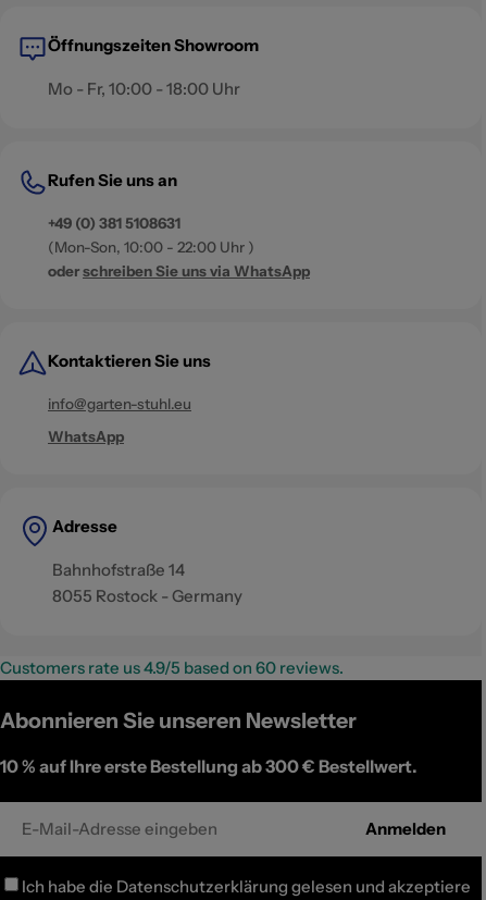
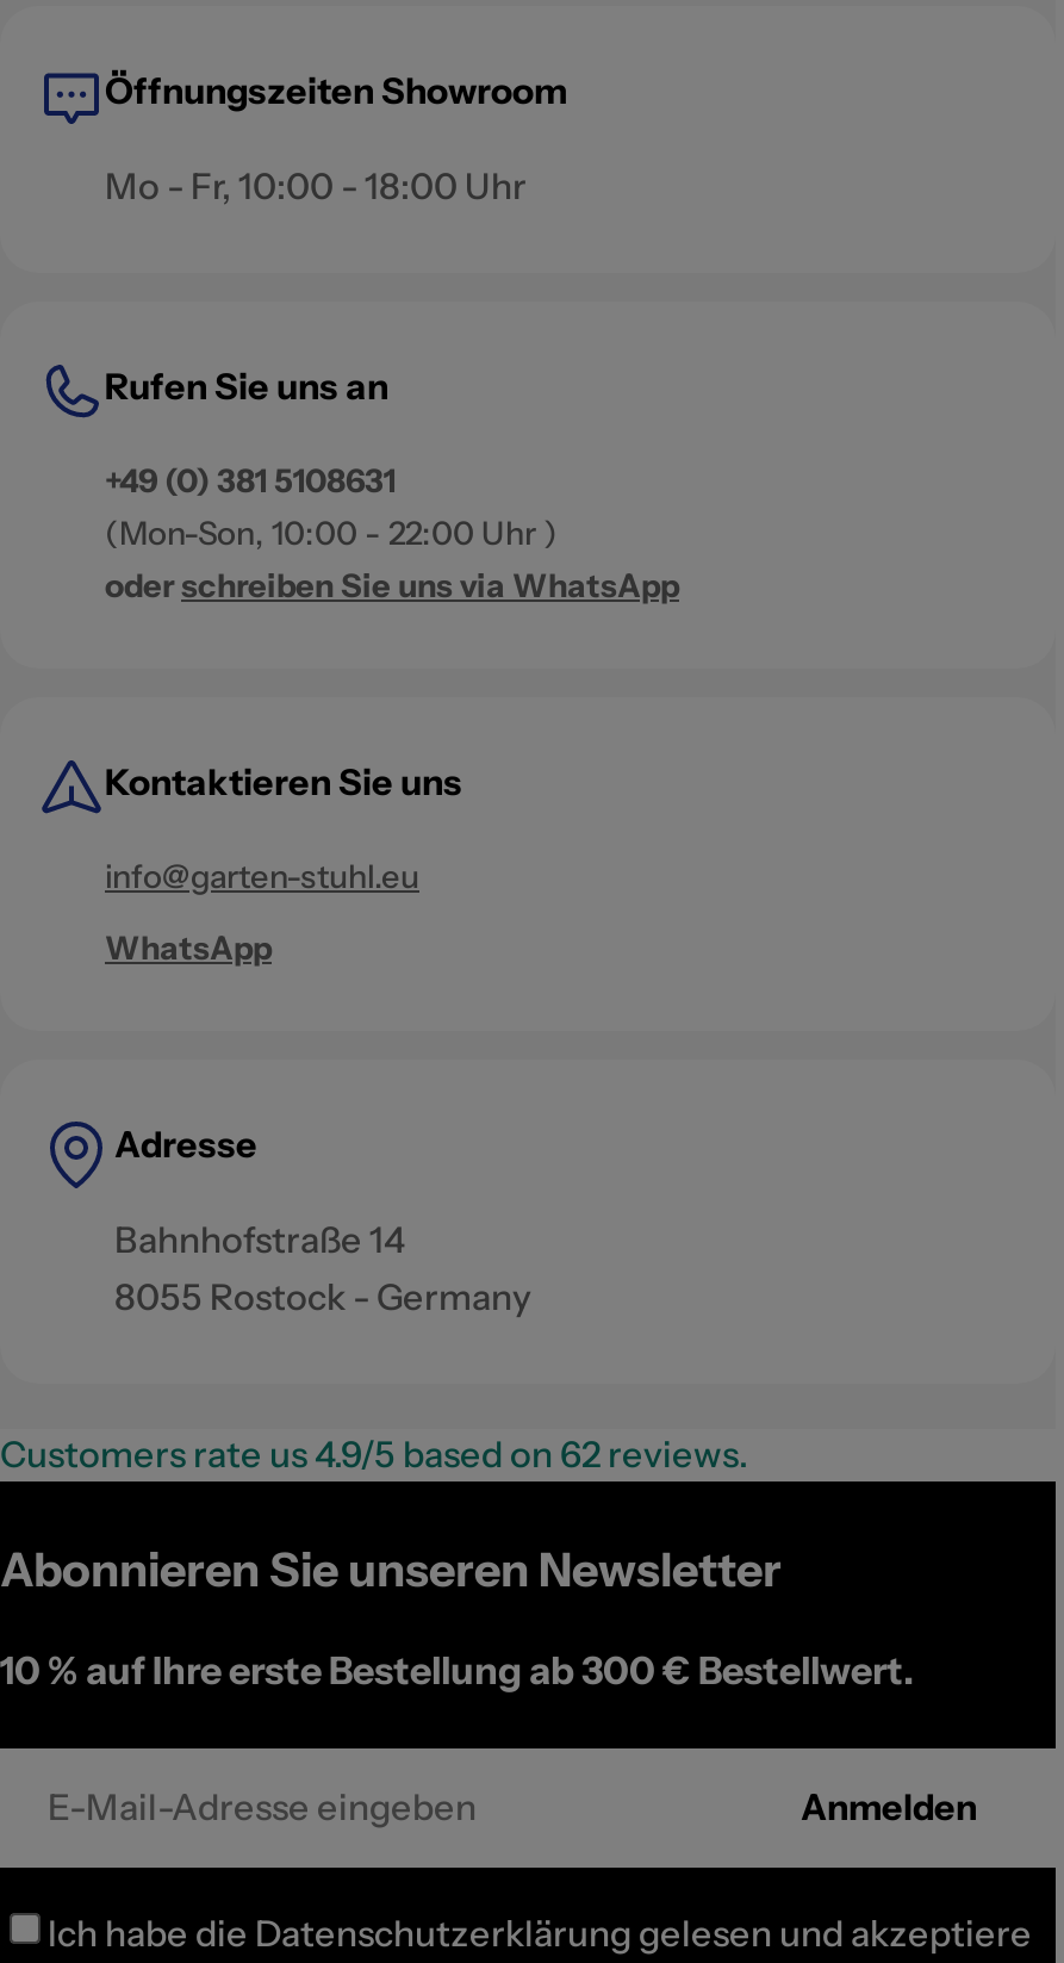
- Customers rate us 4.9/5 based on 60 reviews.
+ Customers rate us 4.9/5 based on 62 reviews.
